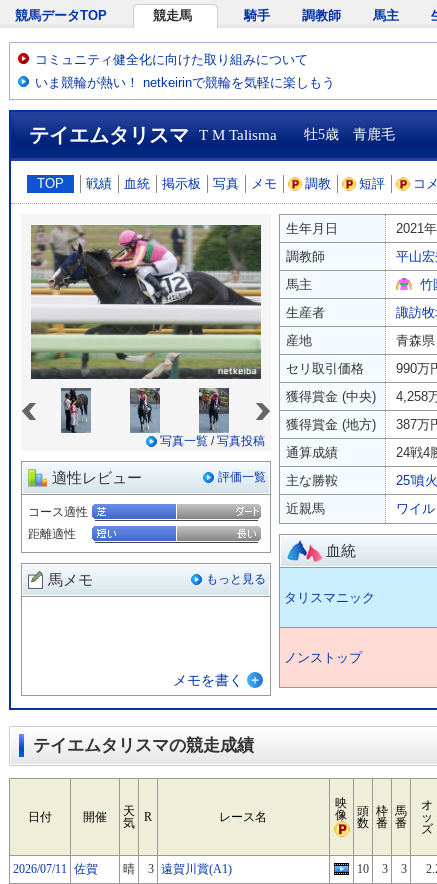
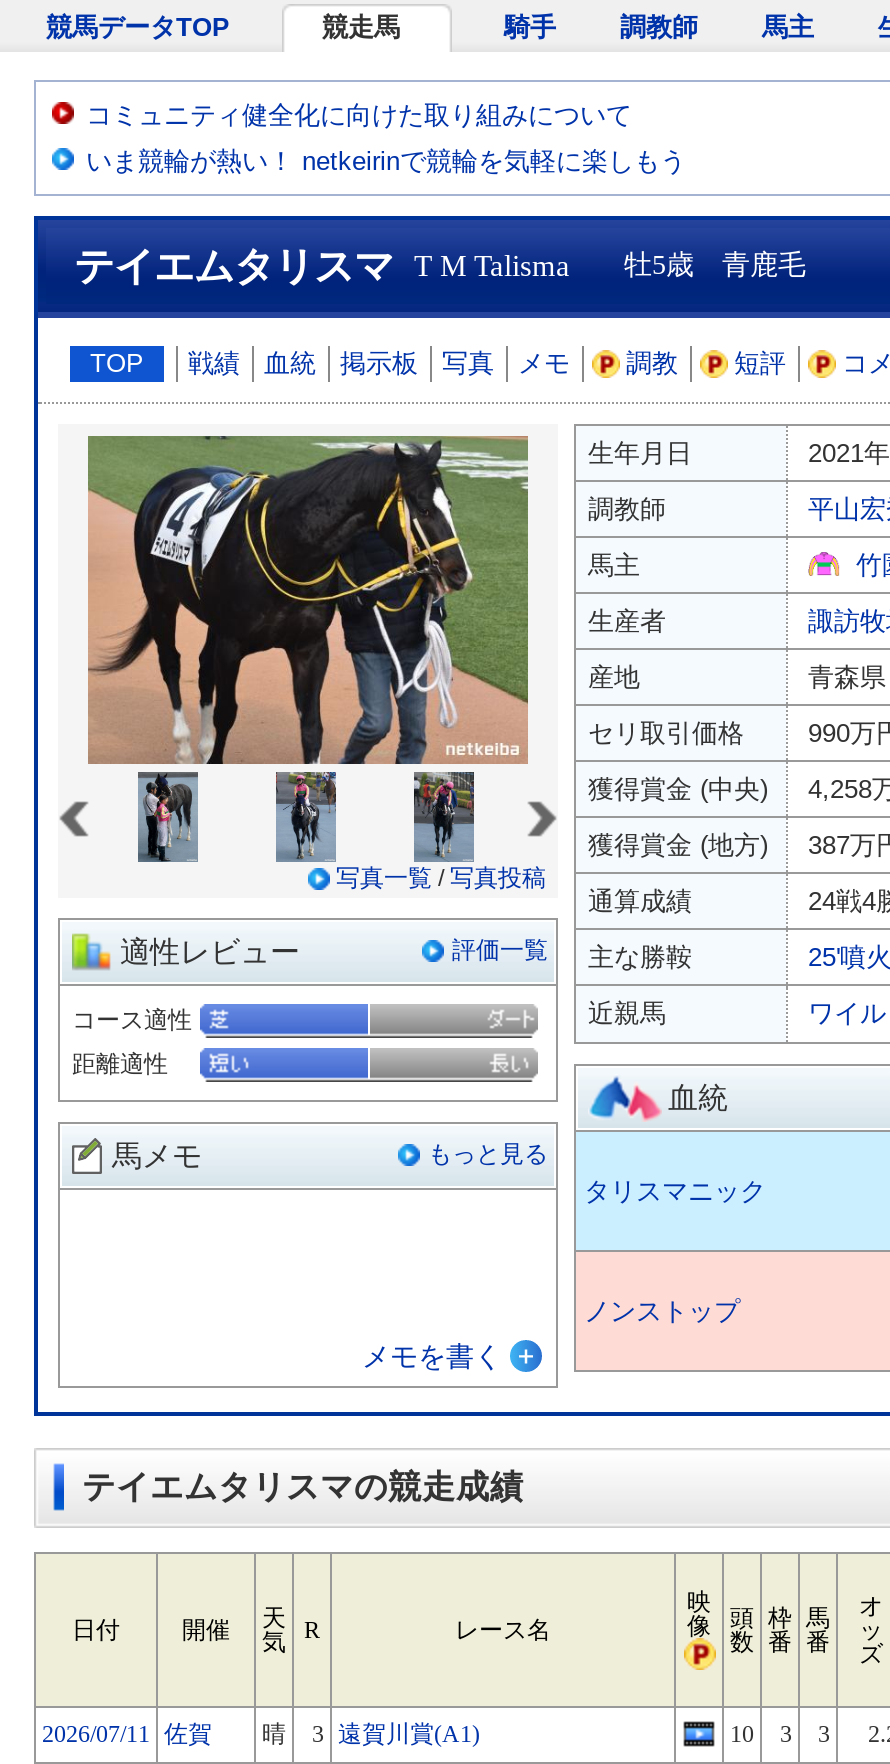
- [image]
+ [image]
